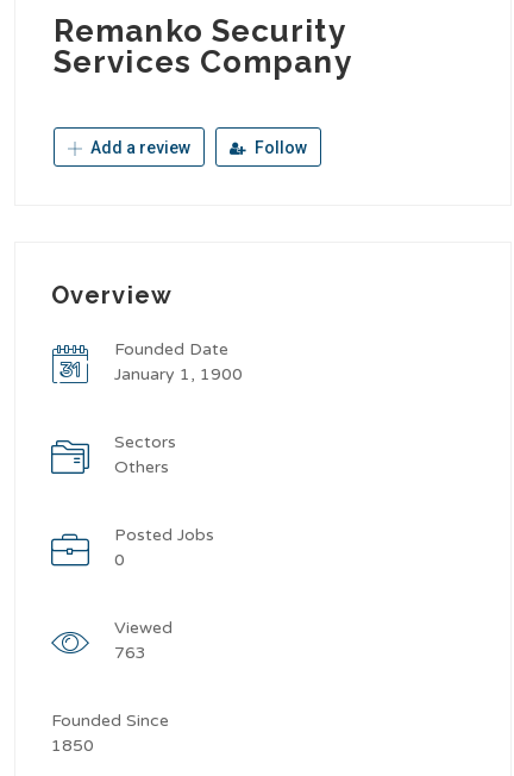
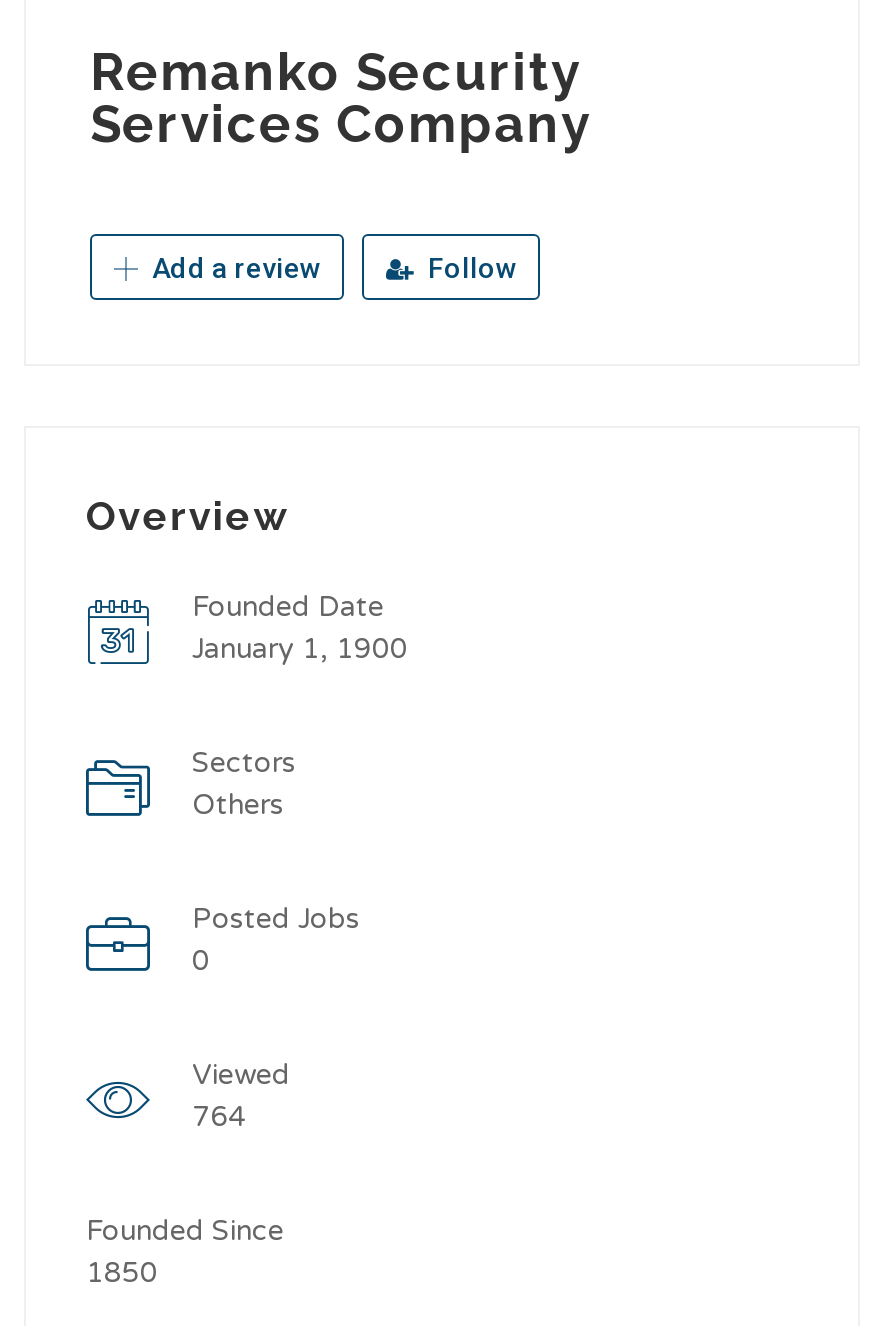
- 763
+ 764
